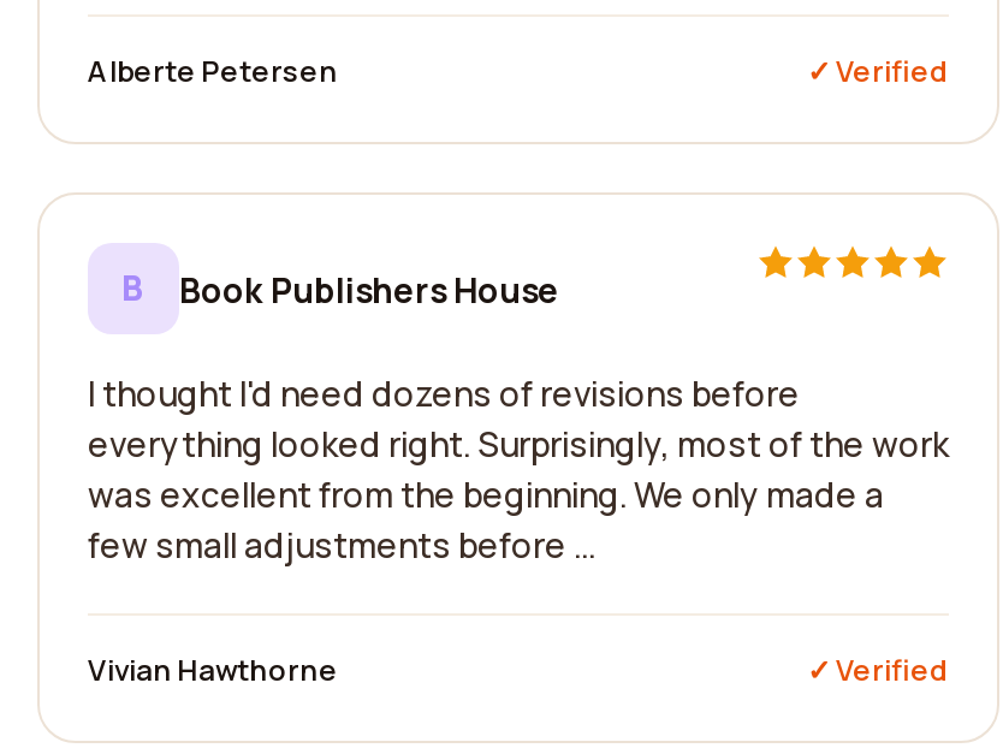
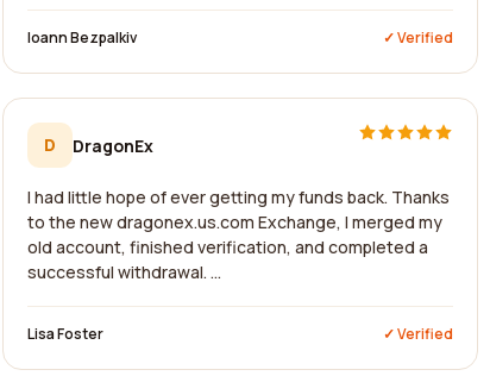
- Alberte Petersen
+ Ioann Bezpalkiv

- B
- Book Publishers House
+ D
+ DragonEx

- I thought I'd need dozens of revisions before
- everything looked right. Surprisingly, most of the work
- was excellent from the beginning. We only made a
- few small adjustments before ...
+ I had little hope of ever getting my funds back. Thanks
+ to the new dragonex.us.com Exchange, I merged my
+ old account, finished verification, and completed a
+ successful withdrawal. ...

- Vivian Hawthorne
+ Lisa Foster
